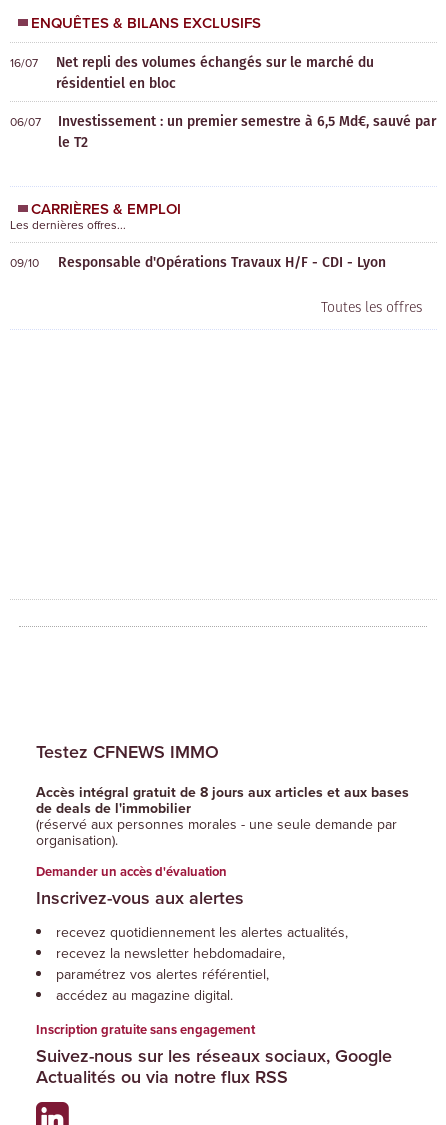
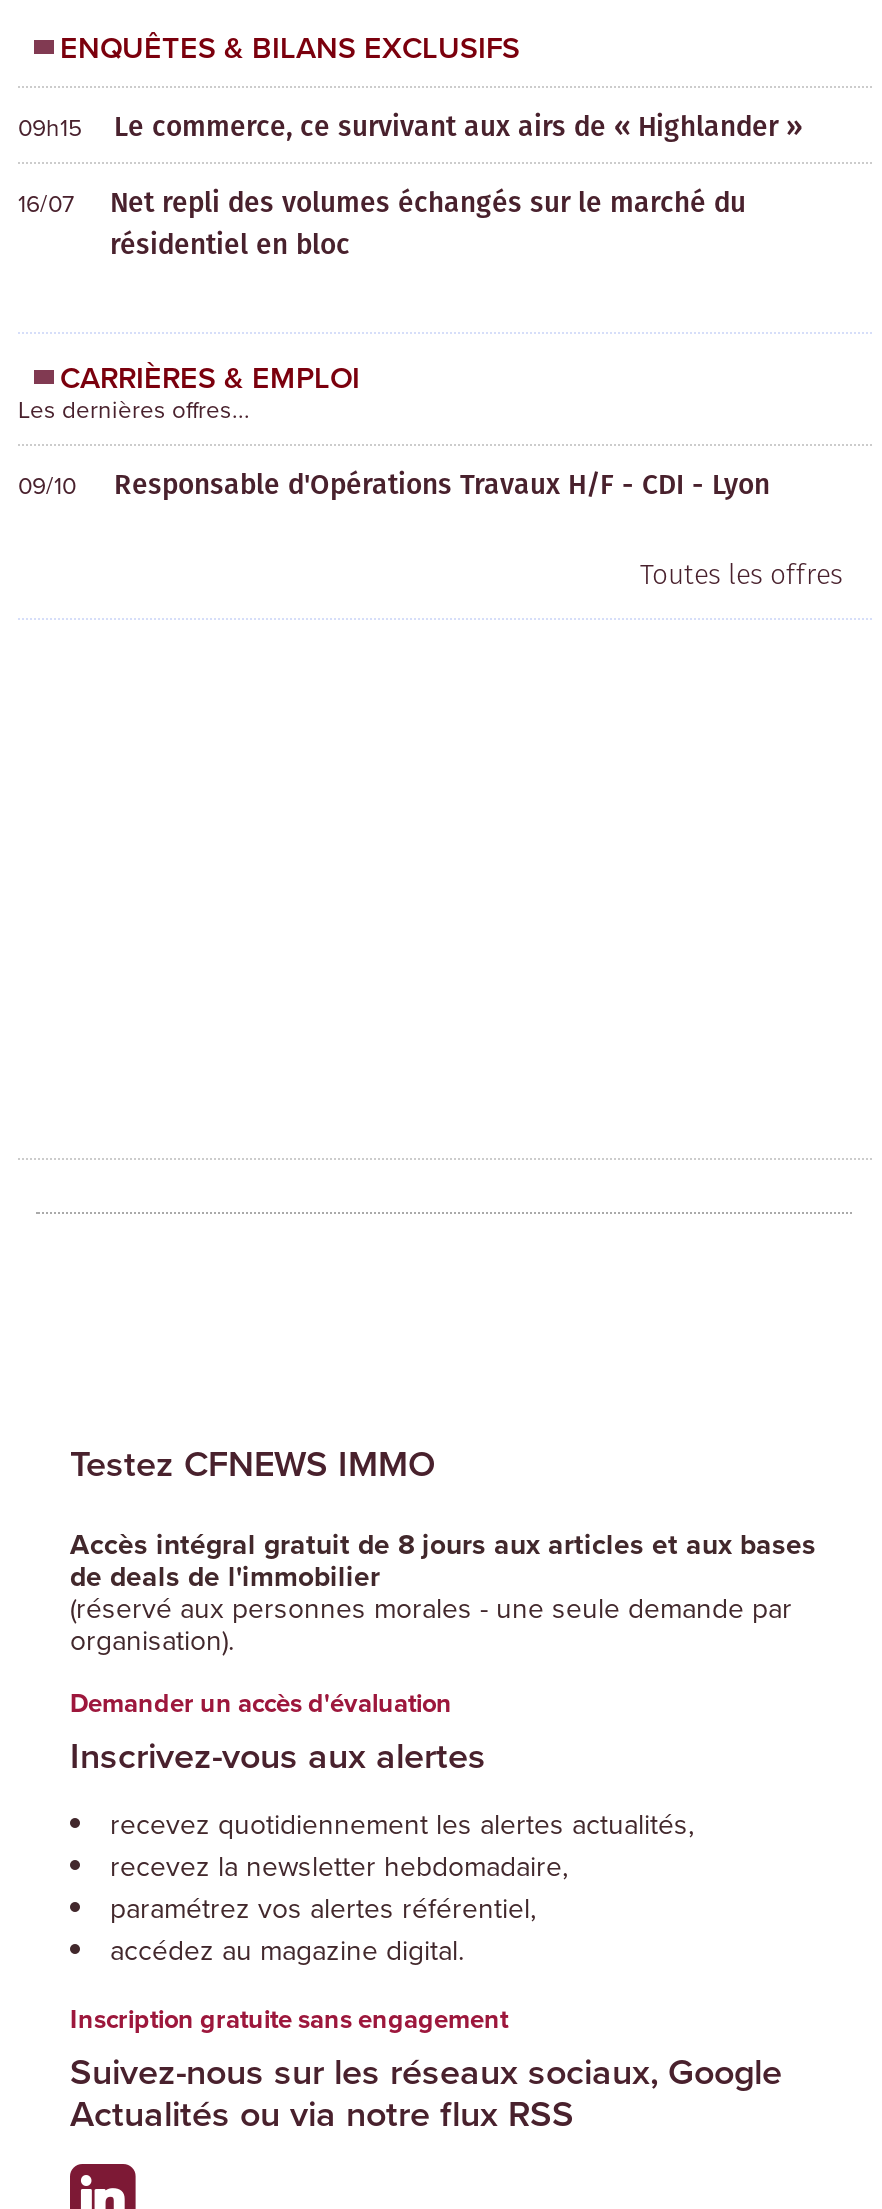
+ 09h15
+ Le commerce, ce survivant aux airs de « Highlander »

moved down: 16/07 | Net repli des volumes échangés sur le marché du | résidentiel en bloc

- 06/07
- Investissement : un premier semestre à 6,5 Md€, sauvé par
- le T2
